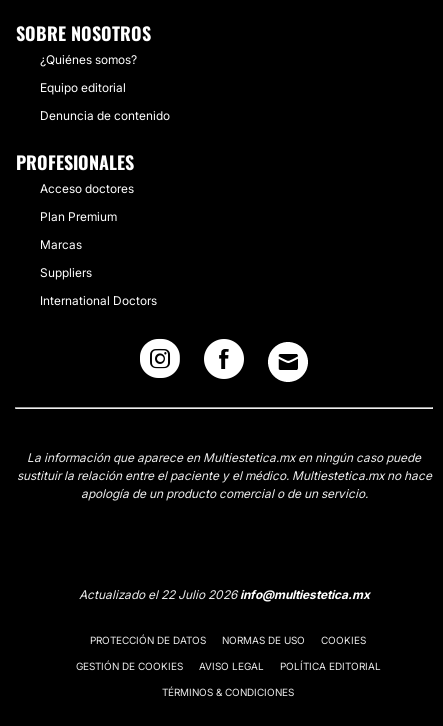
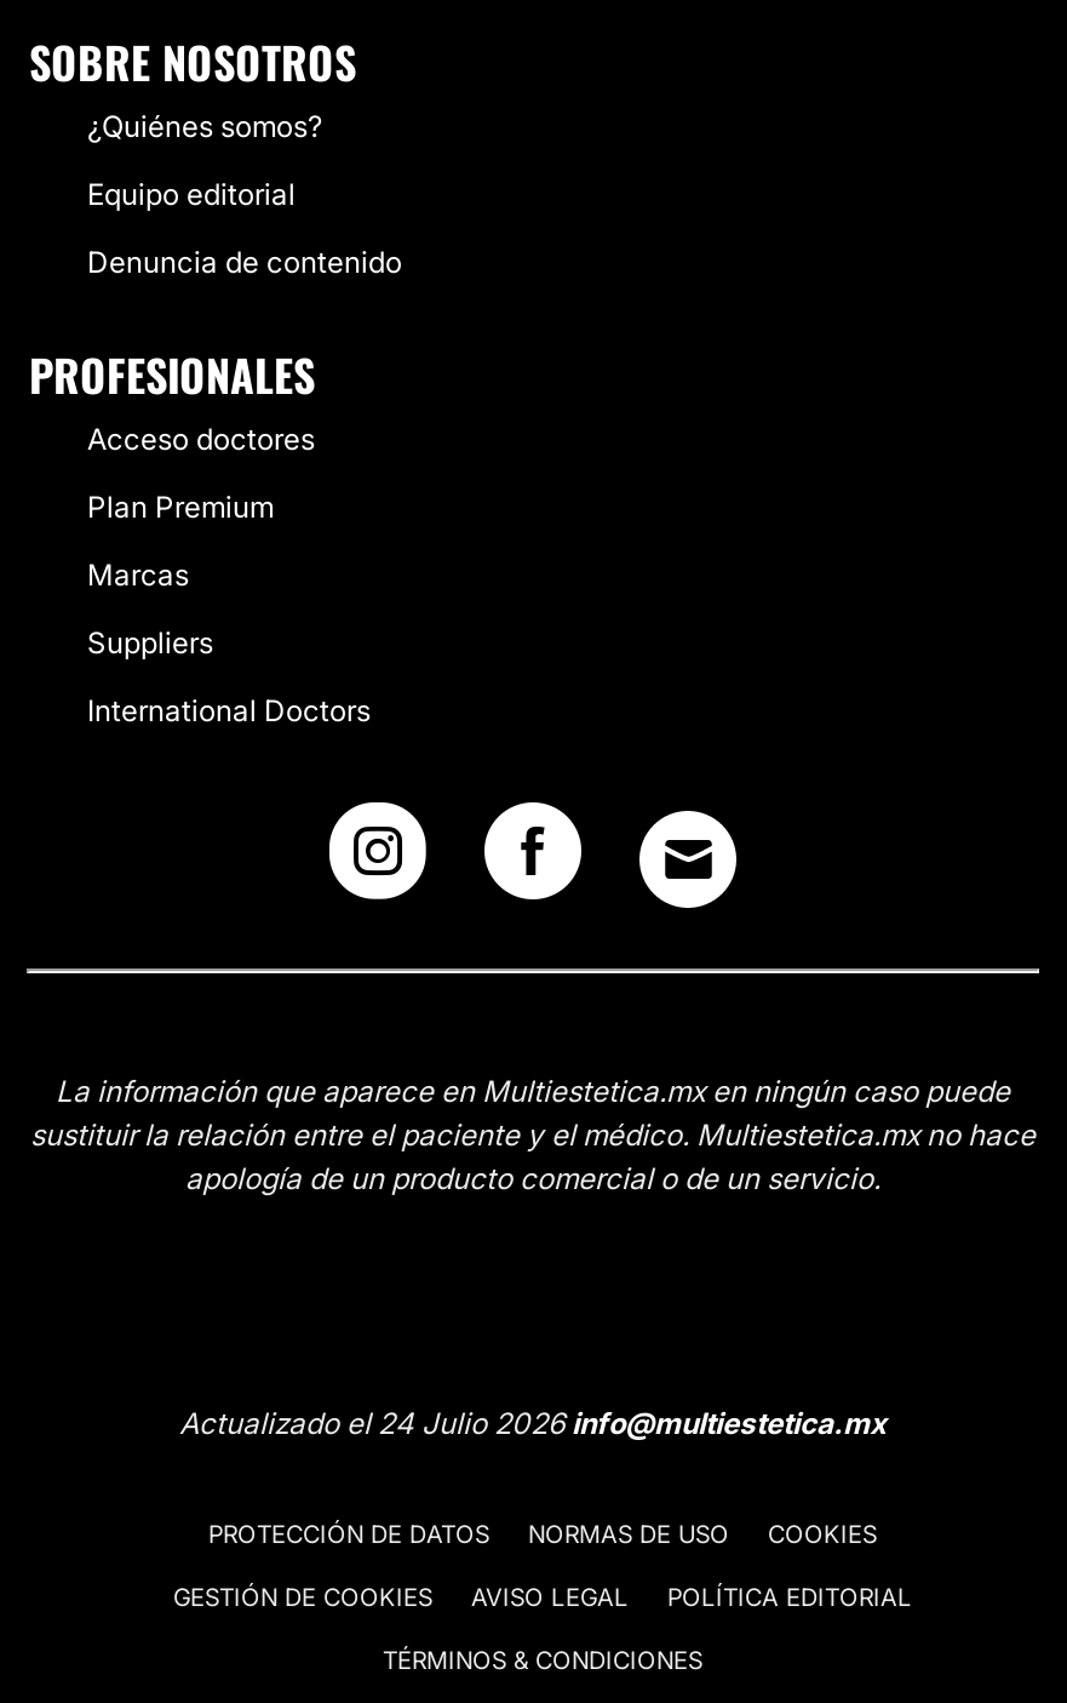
- Actualizado el 22 Julio 2026info@multiestetica.mx
+ Actualizado el 24 Julio 2026info@multiestetica.mx
